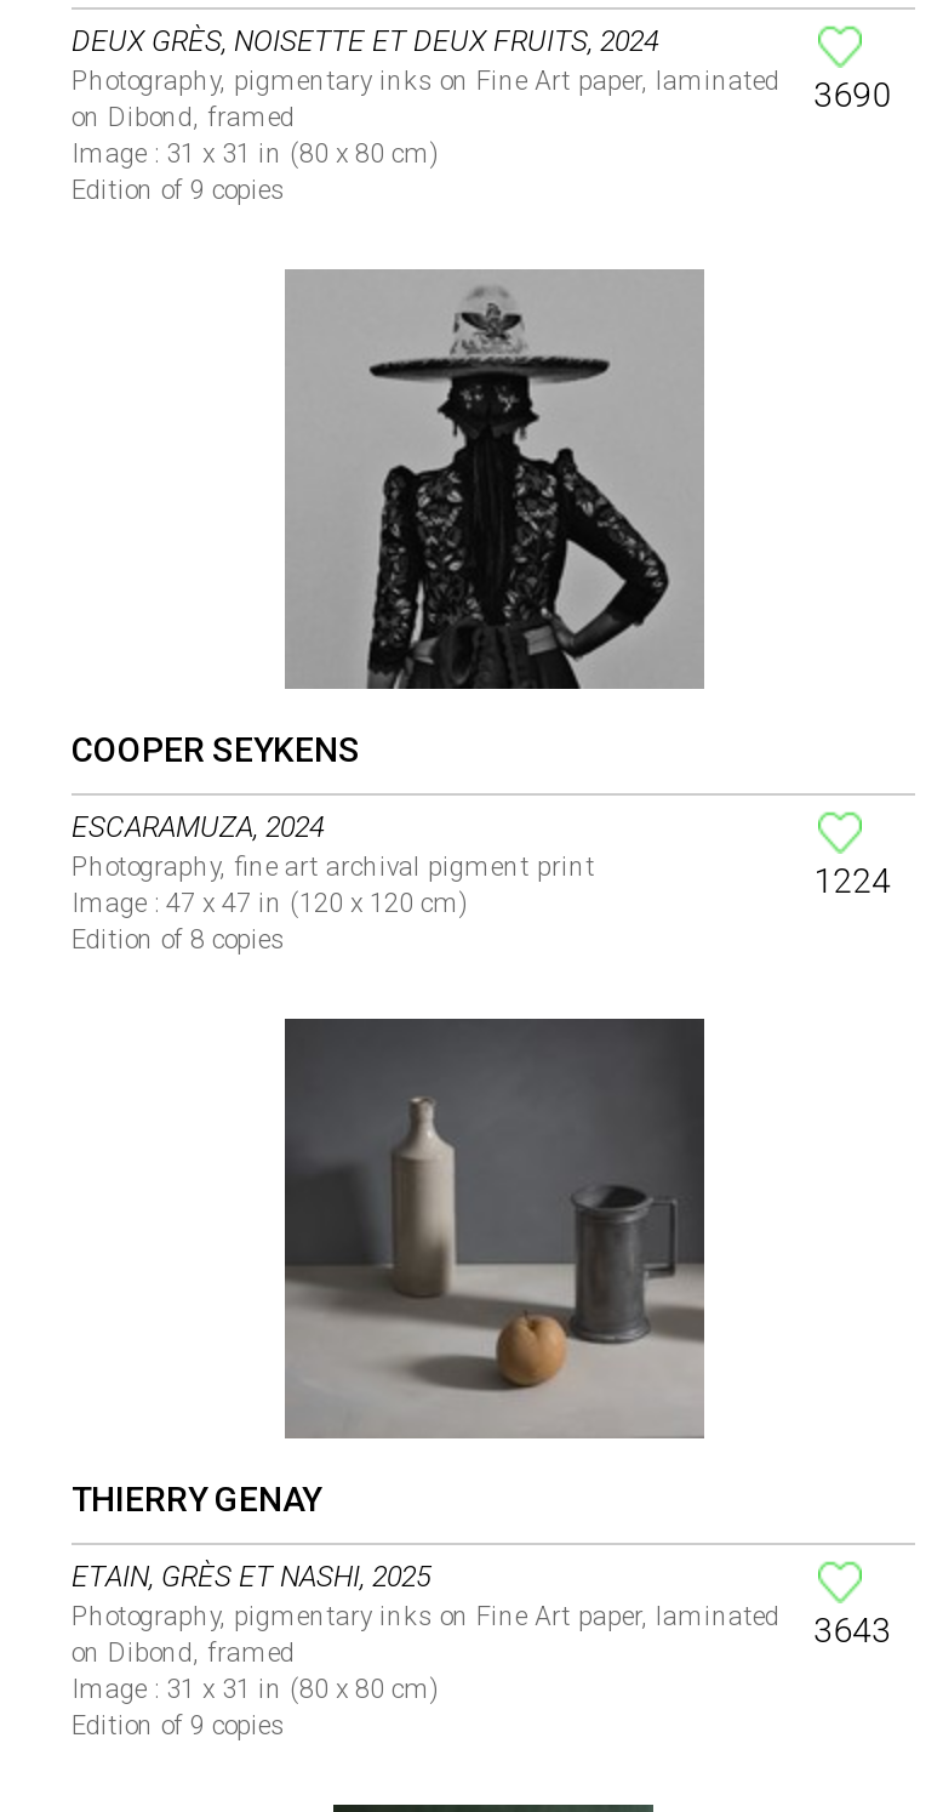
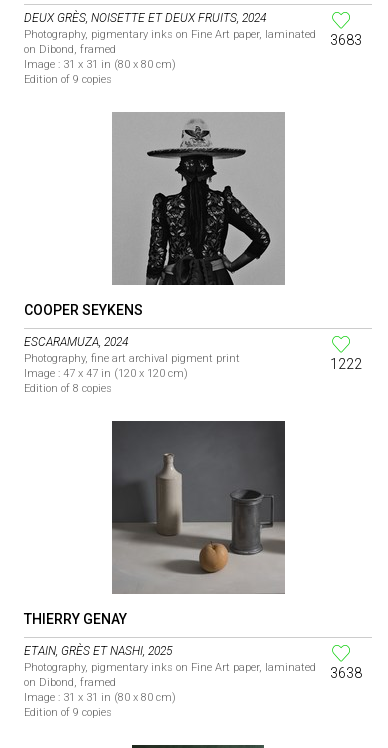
- Photography, pigmentary inks on Fine Art paper, laminated 3690
+ Photography, pigmentary inks on Fine Art paper, laminated 3683

- 1224
+ 1222

- Photography, pigmentary inks on Fine Art paper, laminated 3643
+ Photography, pigmentary inks on Fine Art paper, laminated 3638
